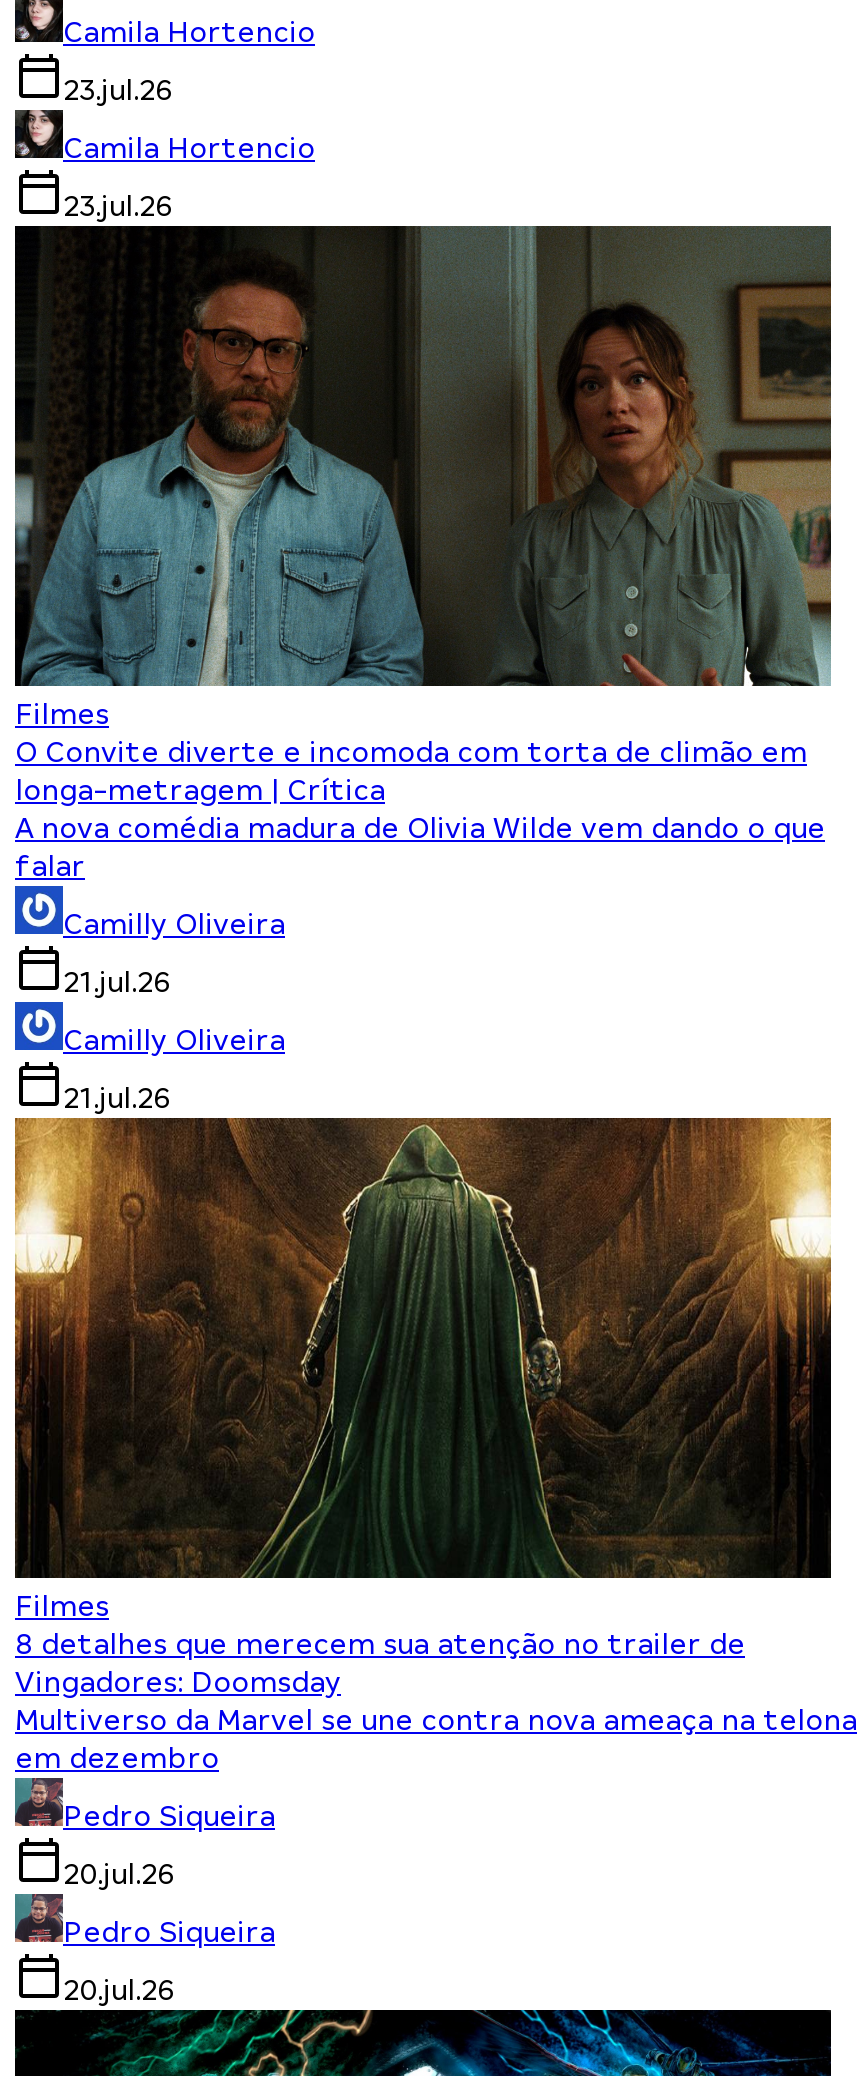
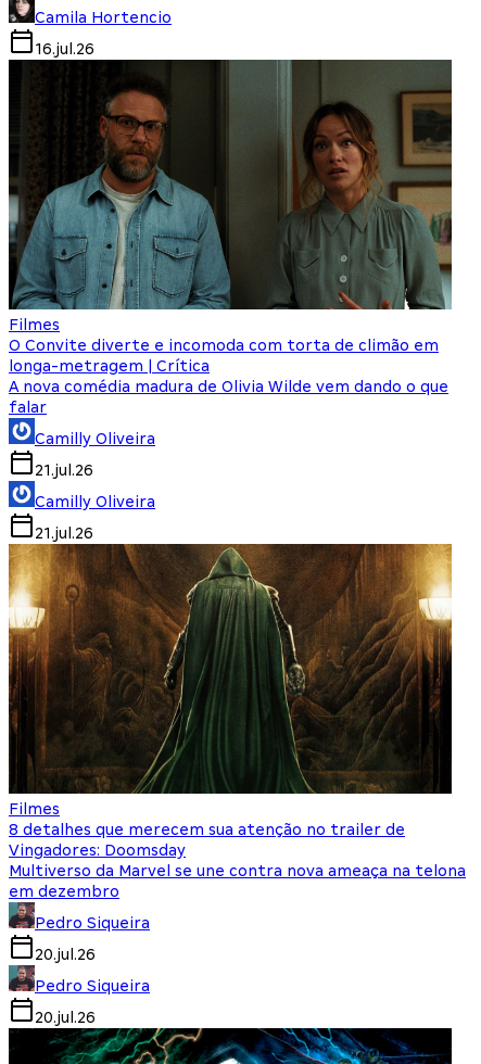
- 23.jul.26
- Camila Hortencio
- 23.jul.26
+ 16.jul.26
